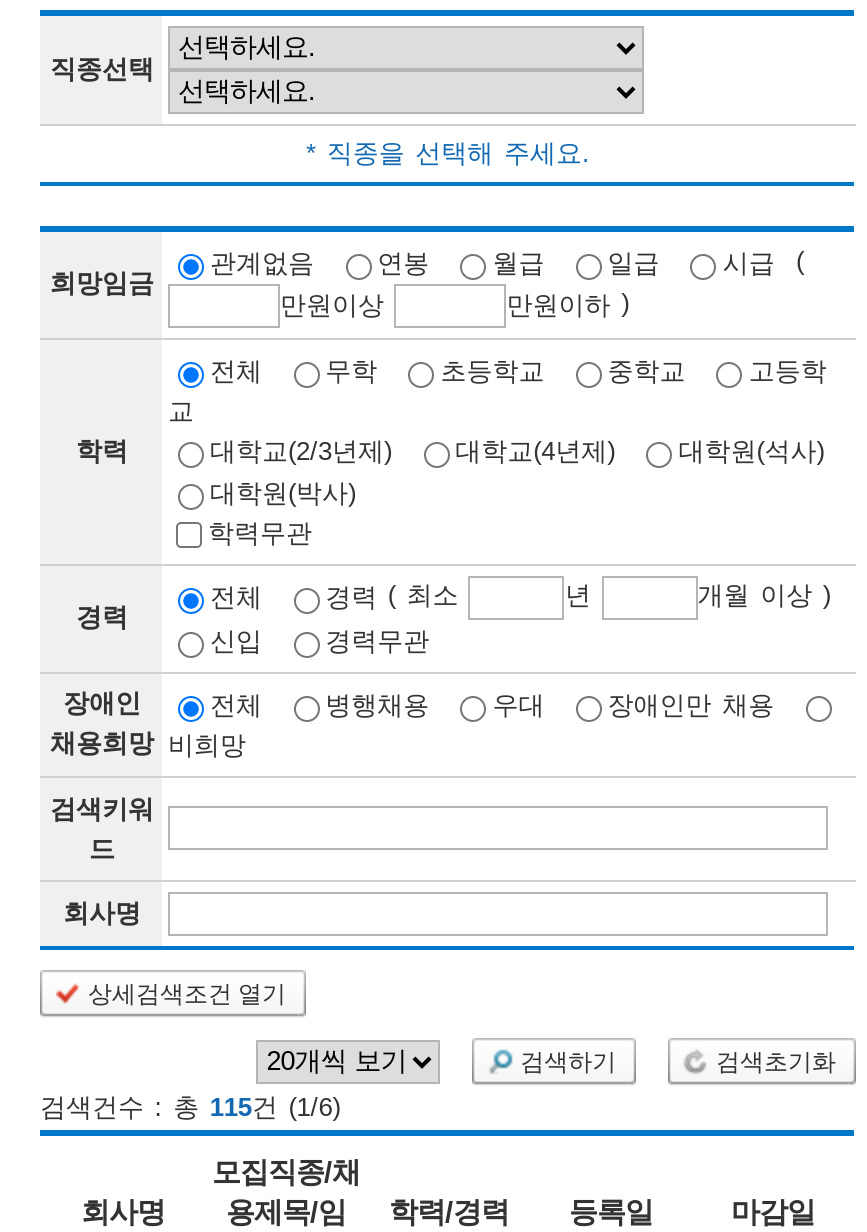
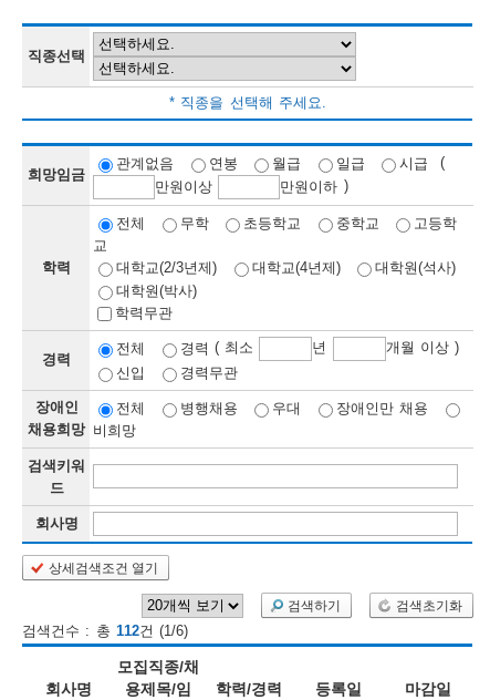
- 검색건수 : 총 115건 (1/6)
+ 검색건수 : 총 112건 (1/6)
